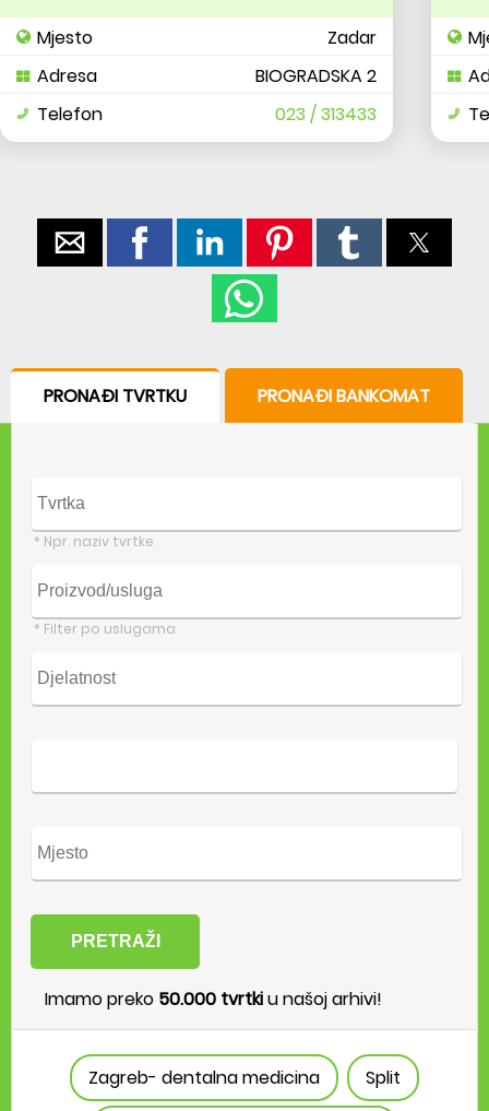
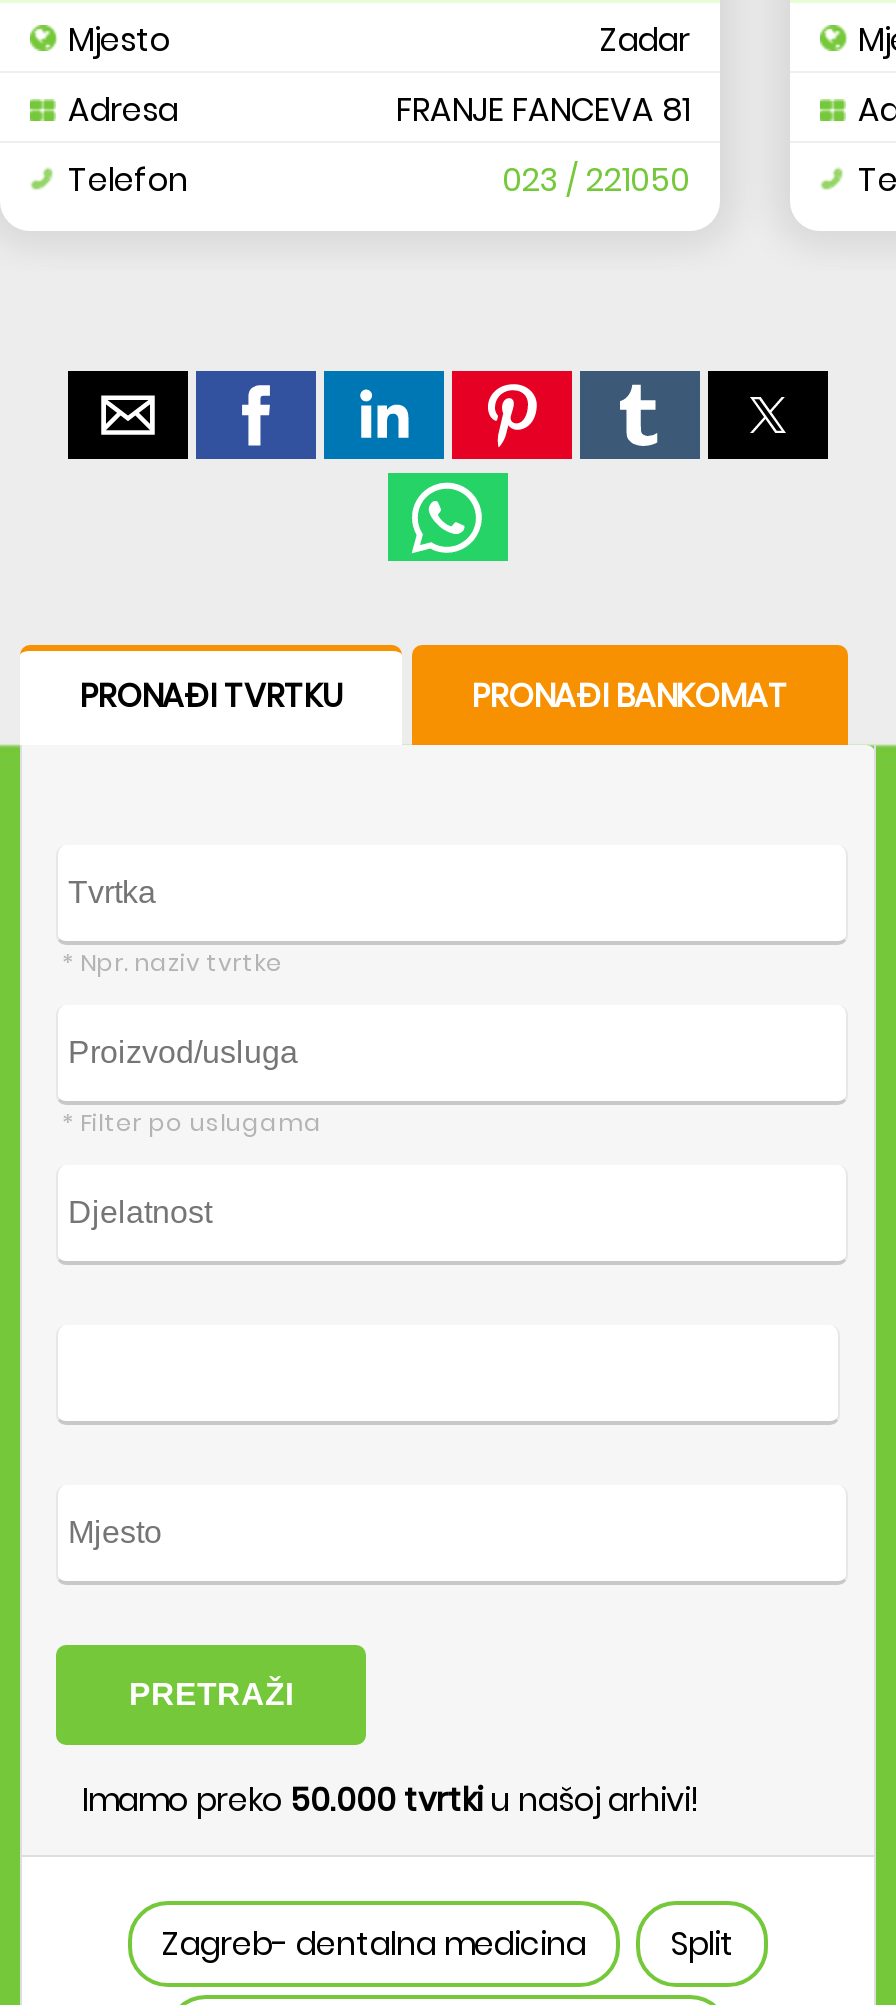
- BIOGRADSKA 2
+ FRANJE FANCEVA 81

- 023 / 313433
+ 023 / 221050
